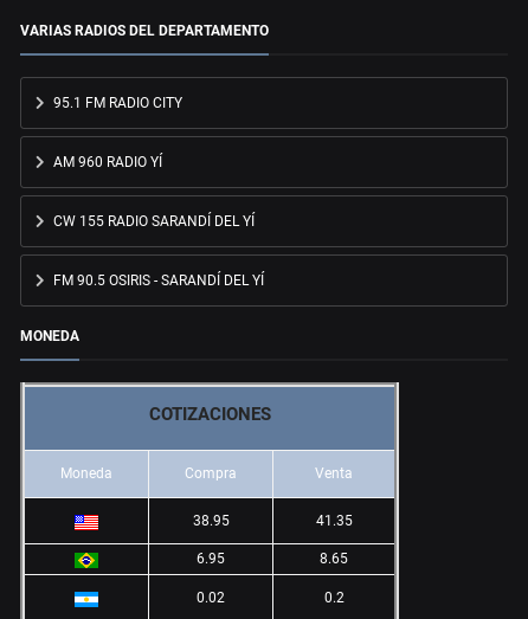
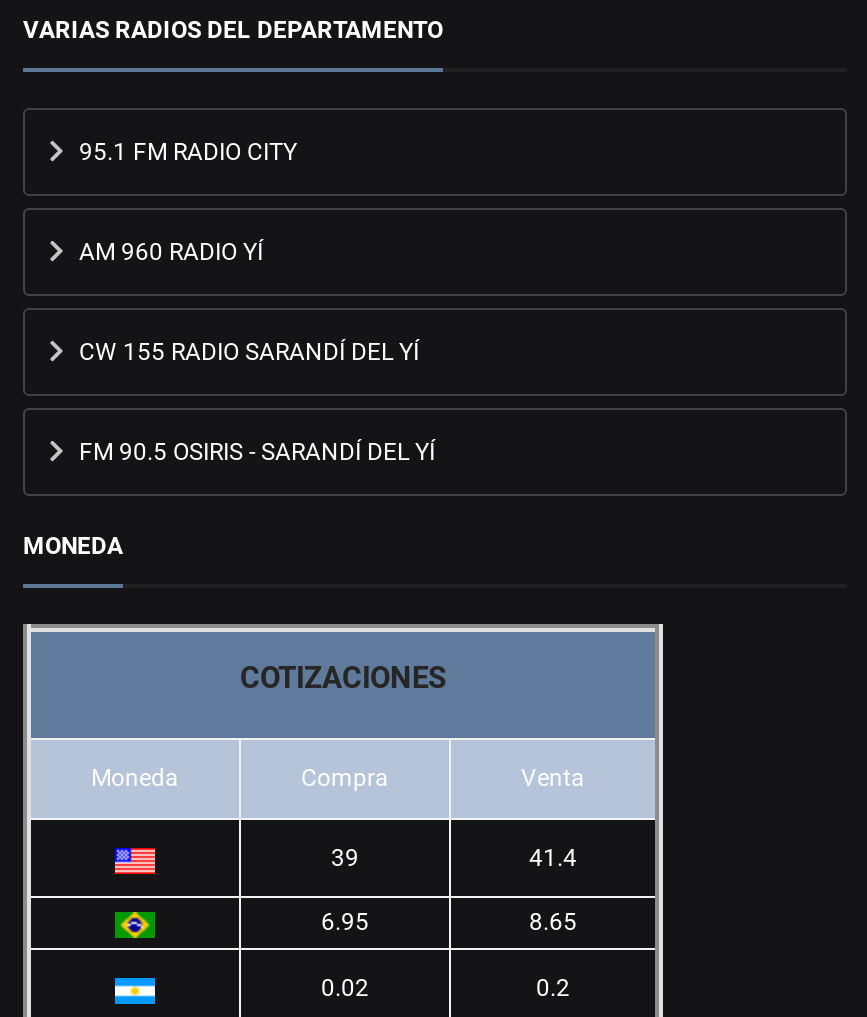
- 38.95
+ 39

- 41.35
+ 41.4
